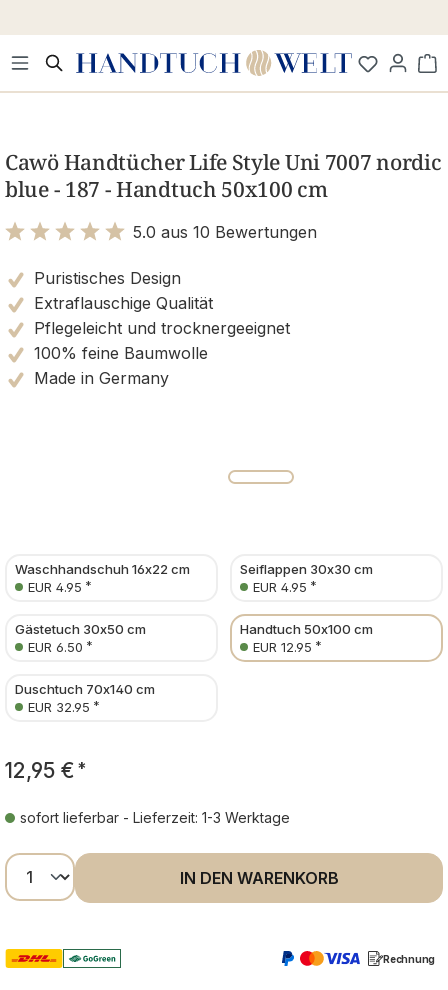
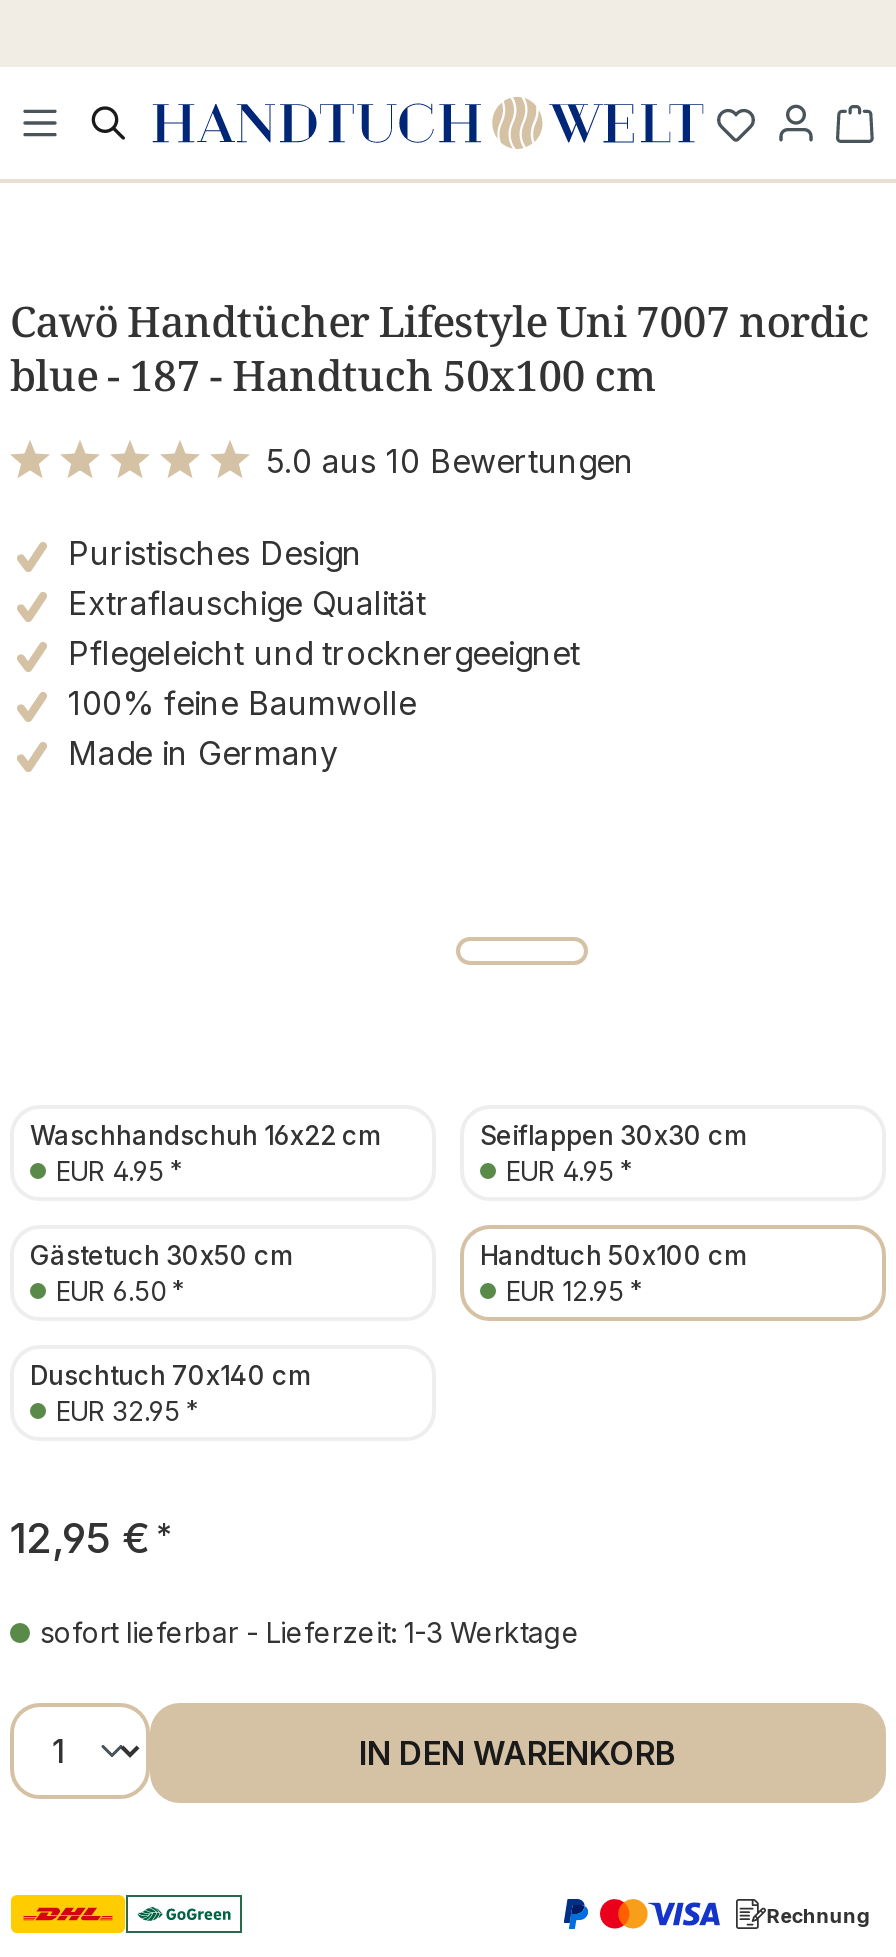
- Cawö Handtücher Life Style Uni 7007 nordic
+ Cawö Handtücher Lifestyle Uni 7007 nordic
